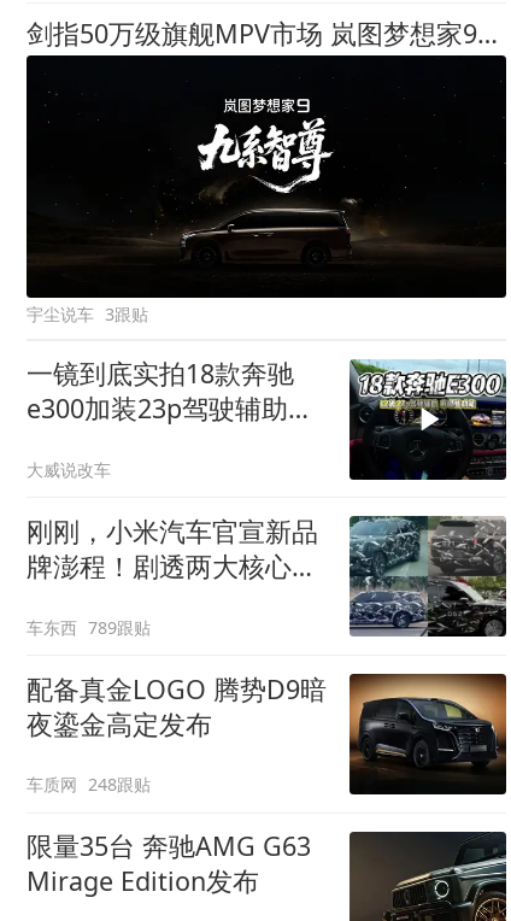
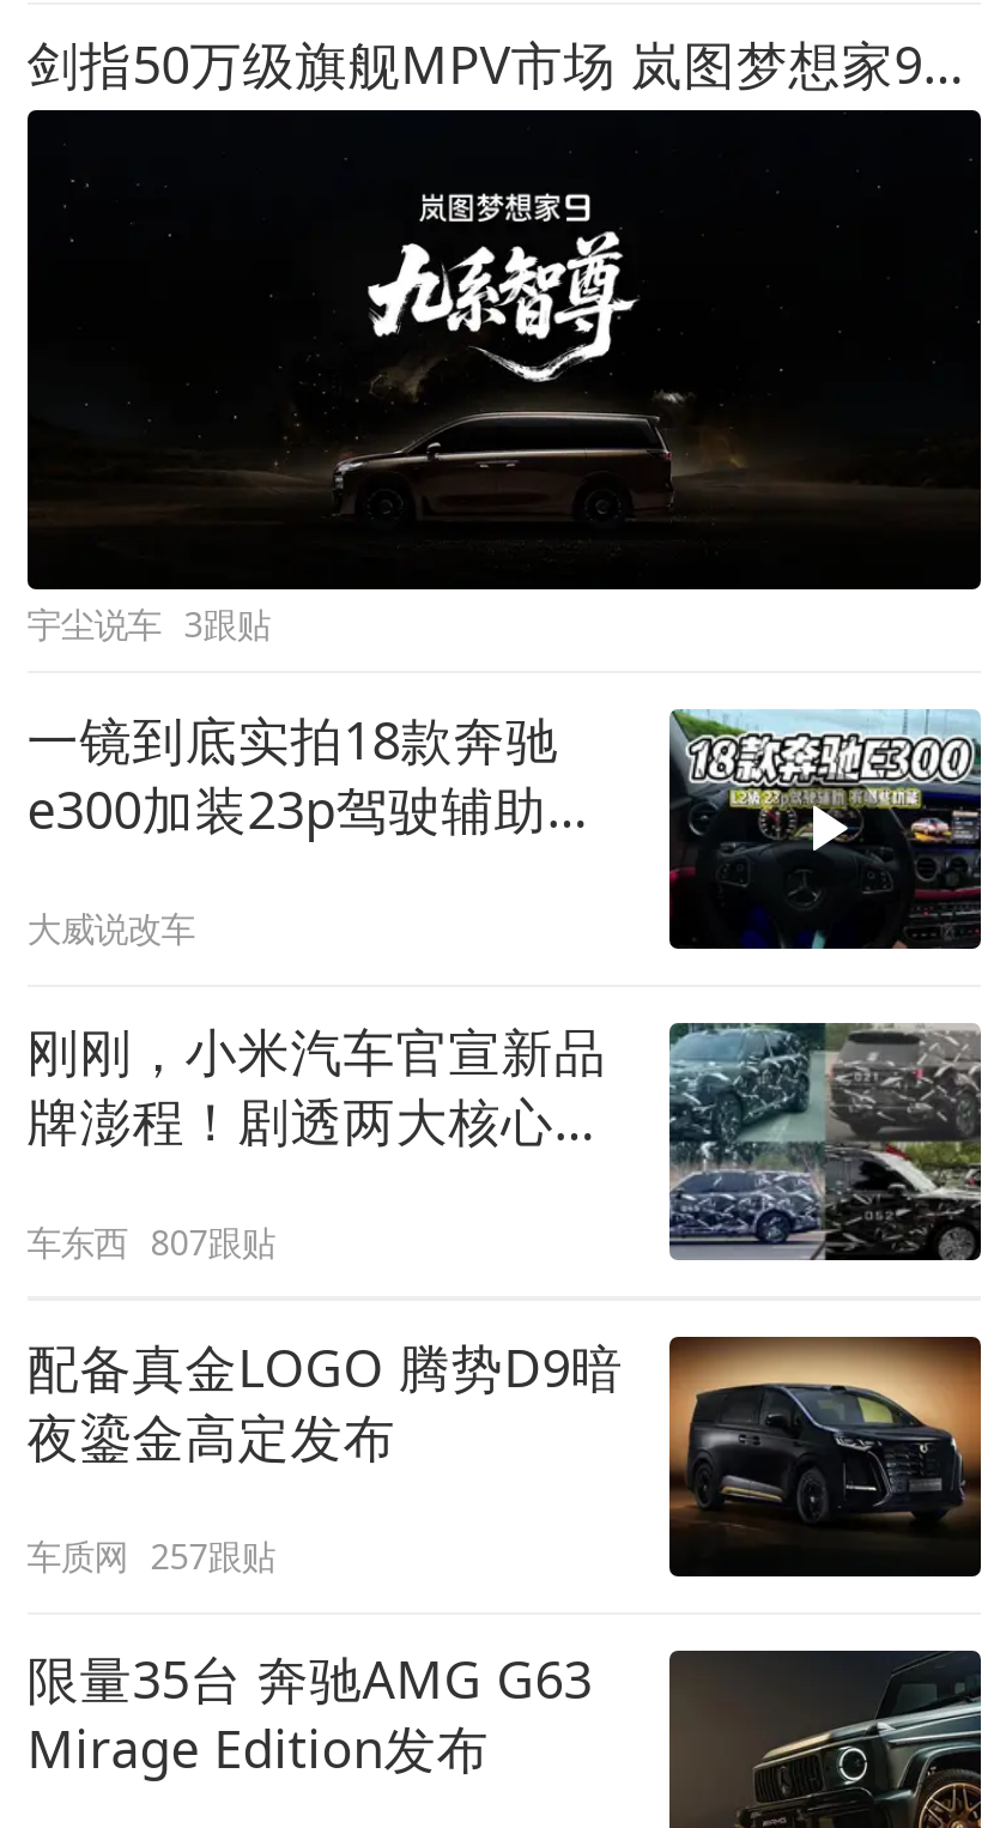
- 车东西 789跟贴
+ 车东西 807跟贴

- 车质网 248跟贴
+ 车质网 257跟贴
